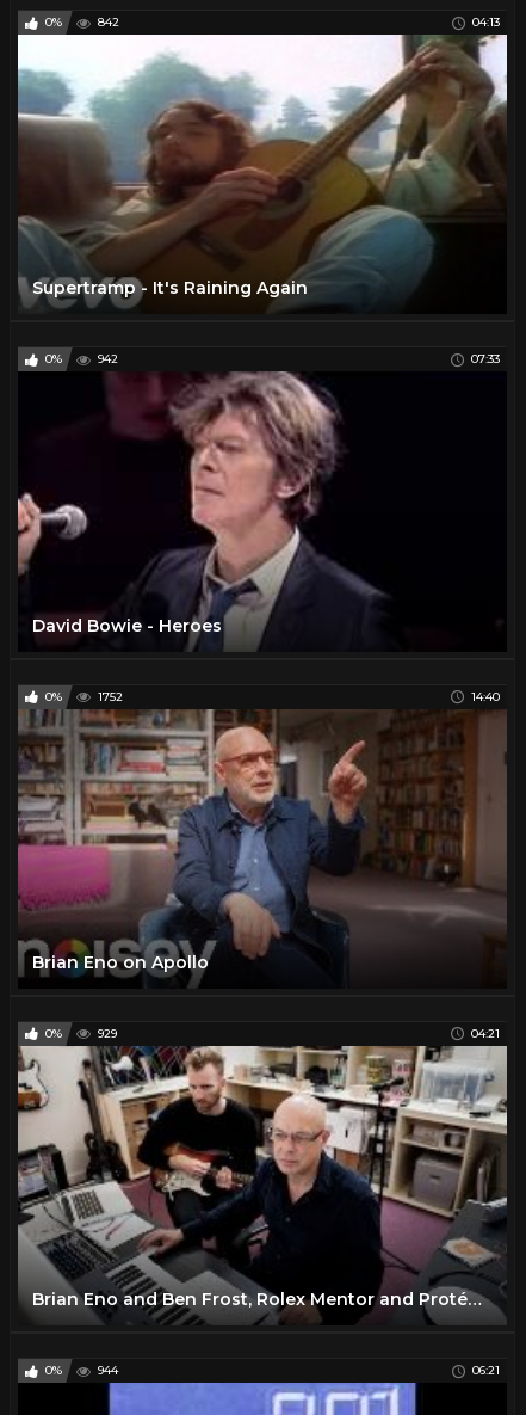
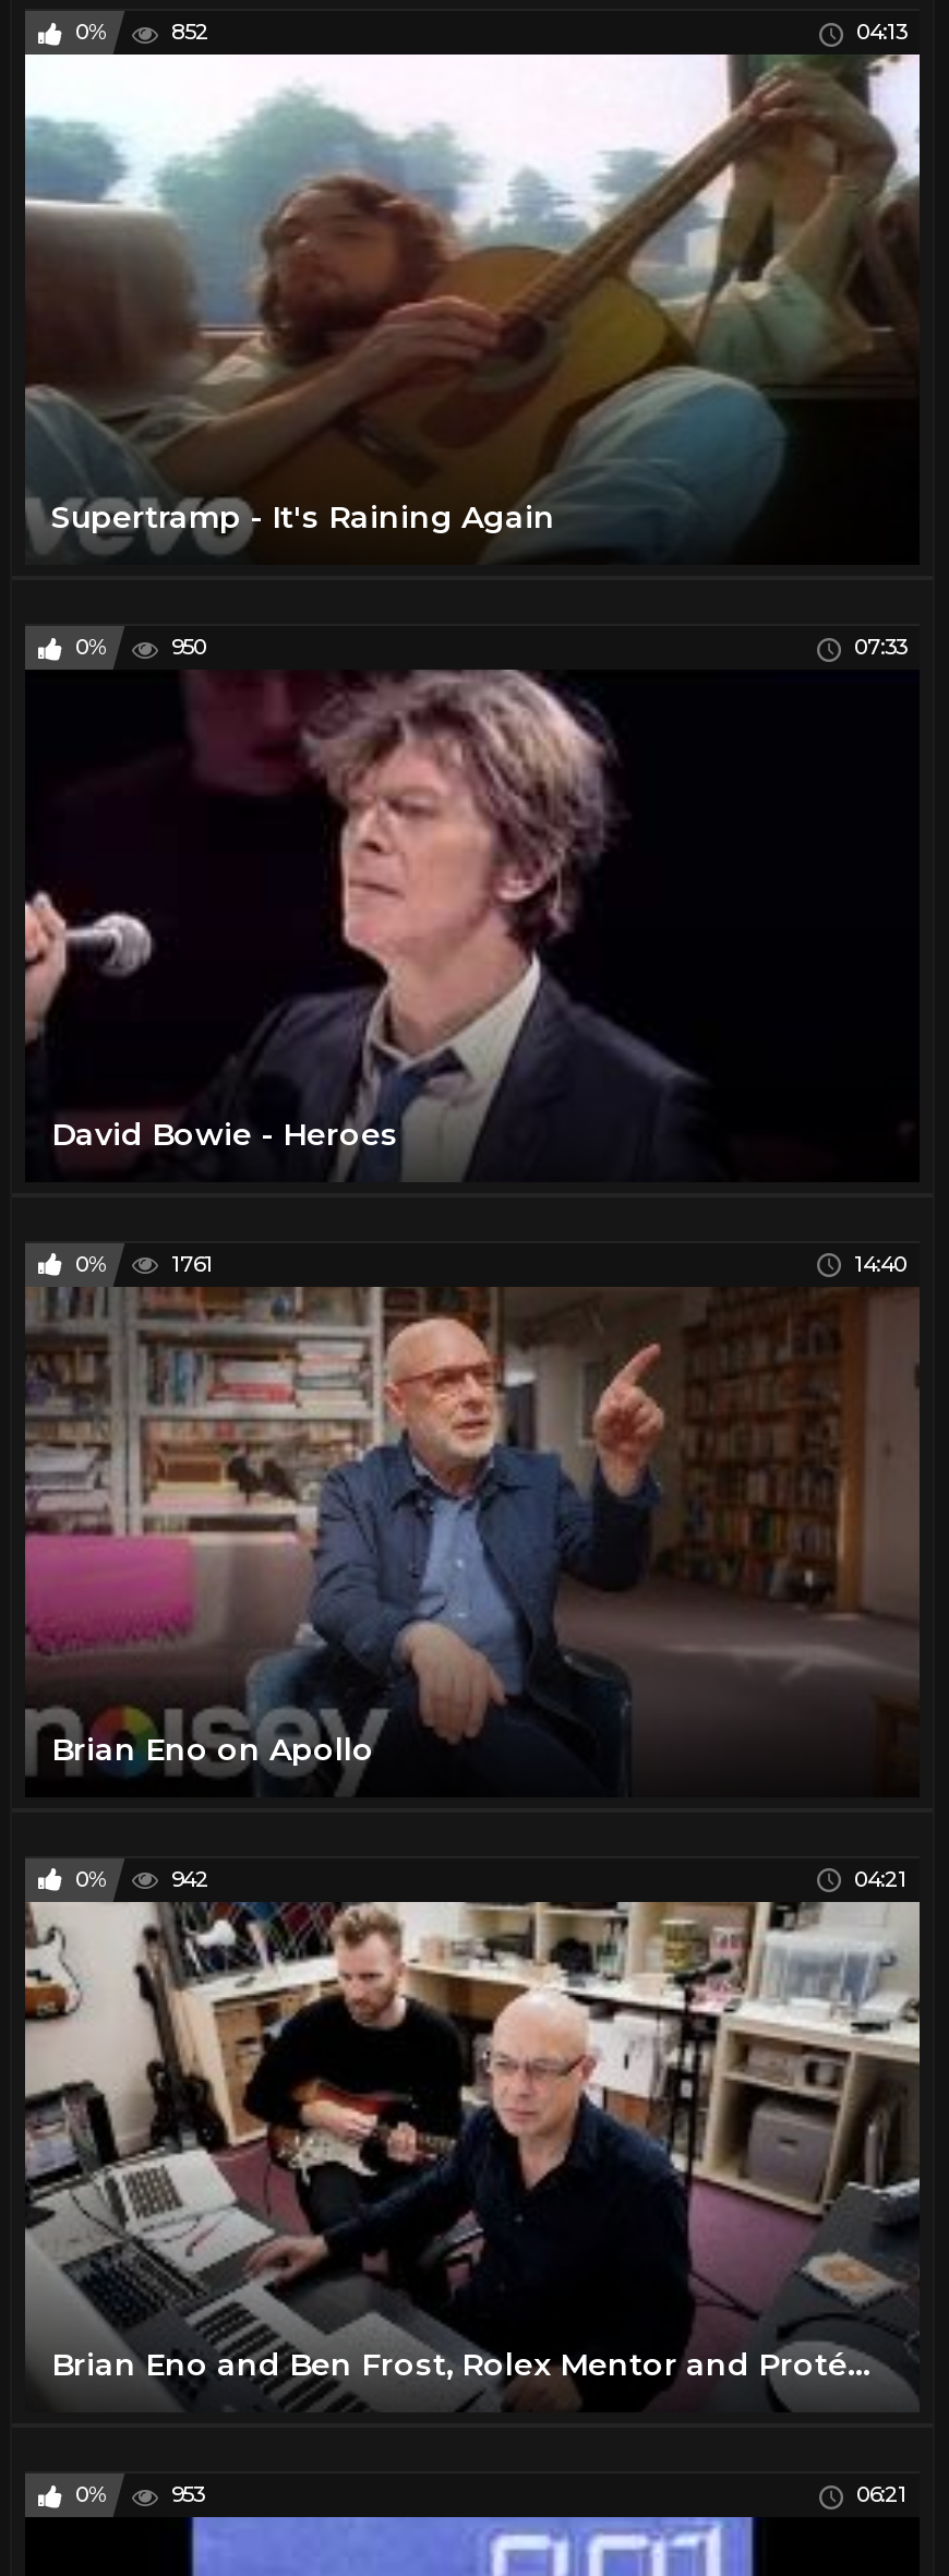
- 842
+ 852

- 942
+ 950

- 1752
+ 1761

- 929
+ 942

- 944
+ 953
